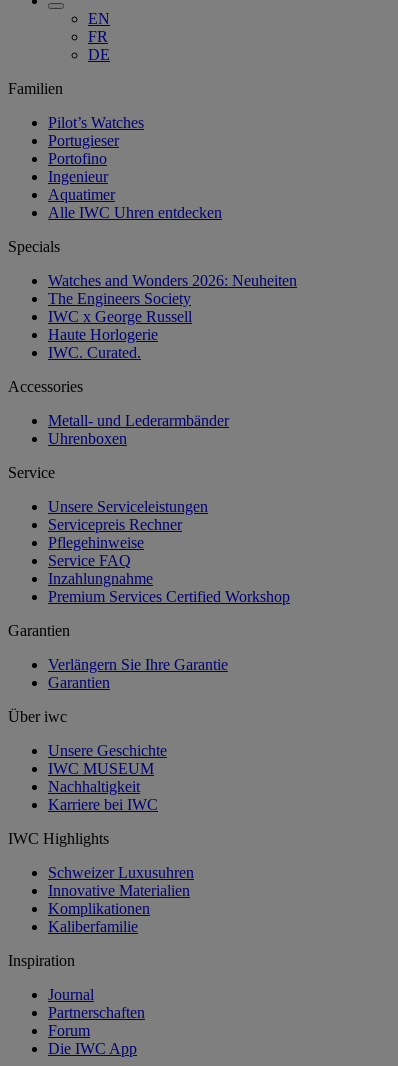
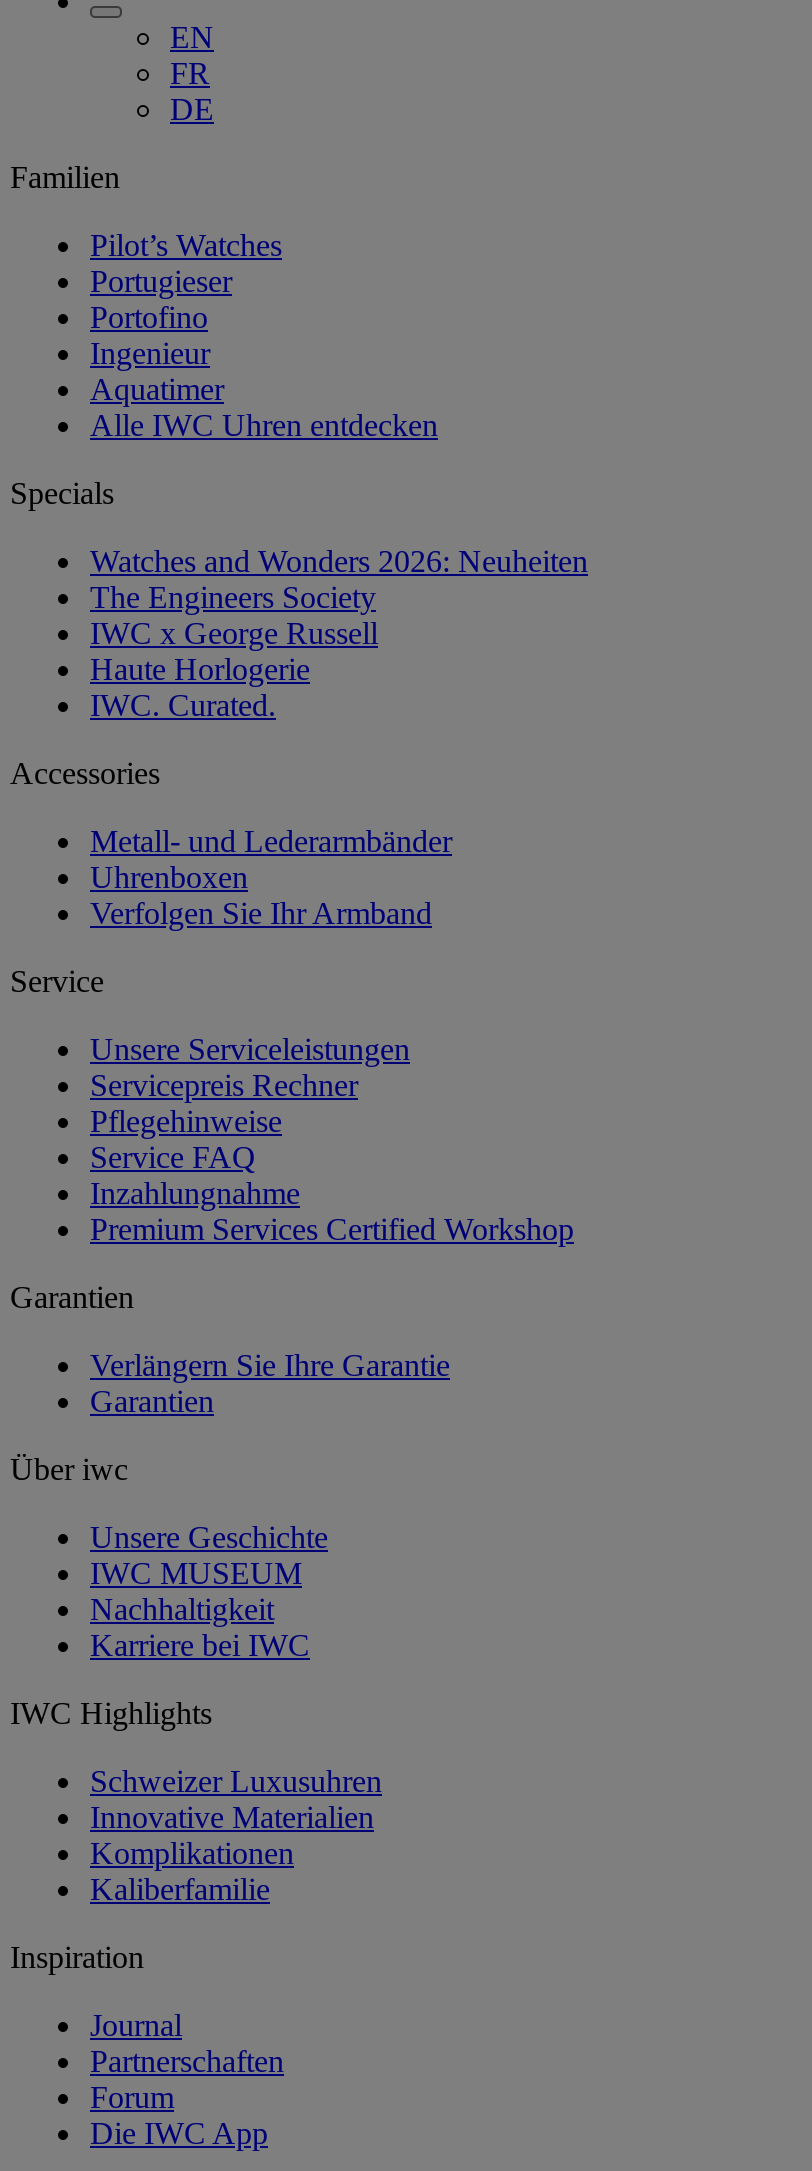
+ Verfolgen Sie Ihr Armband
